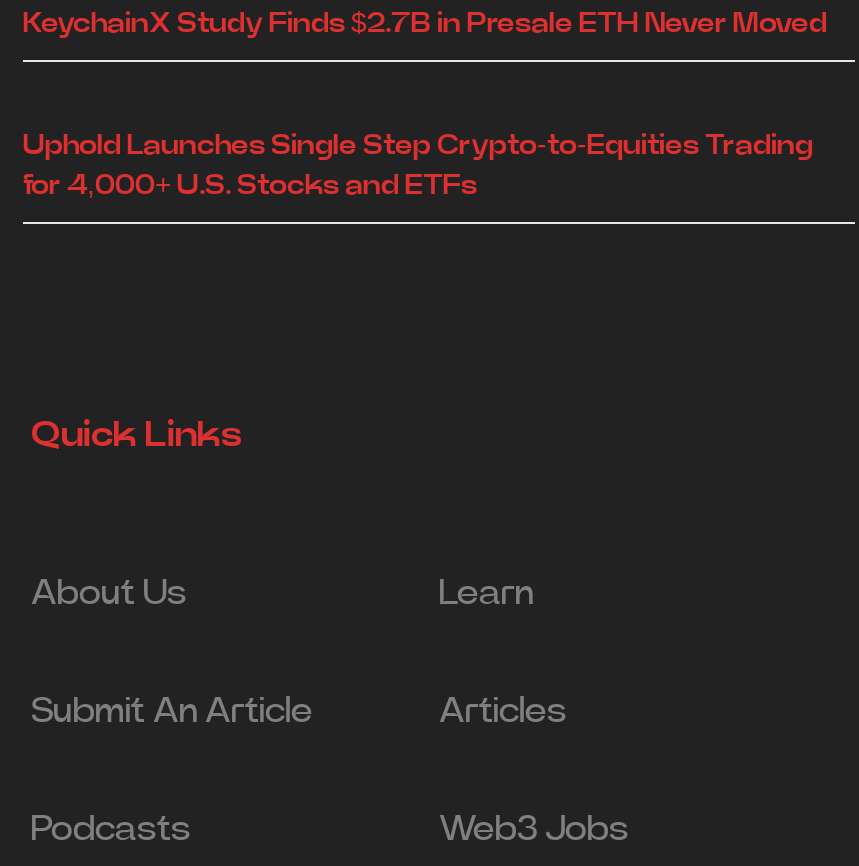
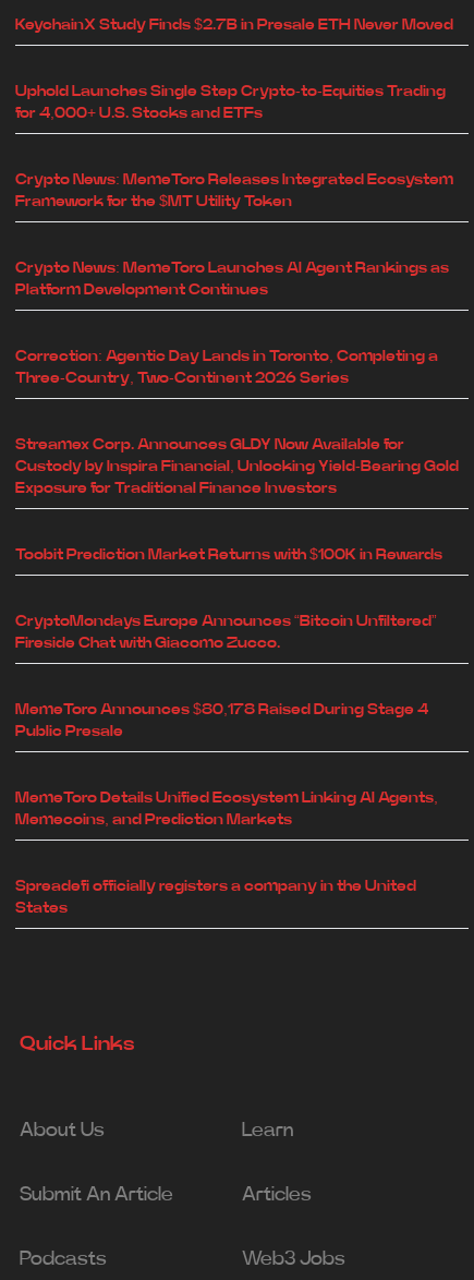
+ Crypto News: MemeToro Releases Integrated Ecosystem
+ Framework for the $MT Utility Token

+ Crypto News: MemeToro Launches AI Agent Rankings as
+ Platform Development Continues

+ Correction: Agentic Day Lands in Toronto, Completing a
+ Three-Country, Two-Continent 2026 Series

+ Streamex Corp. Announces GLDY Now Available for
+ Custody by Inspira Financial, Unlocking Yield-Bearing Gold
+ Exposure for Traditional Finance Investors

+ Toobit Prediction Market Returns with $100K in Rewards

+ CryptoMondays Europe Announces “Bitcoin Unfiltered”
+ Fireside Chat with Giacomo Zucco.

+ MemeToro Announces $80,178 Raised During Stage 4
+ Public Presale

+ MemeToro Details Unified Ecosystem Linking AI Agents,
+ Memecoins, and Prediction Markets

+ Spreadefi officially registers a company in the United
+ States
